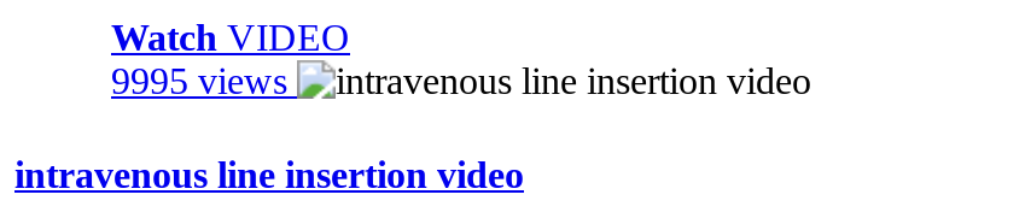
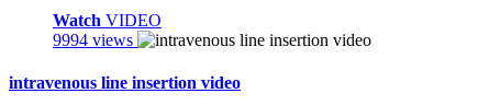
- 9995 views
+ 9994 views
